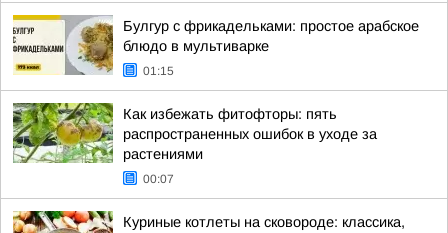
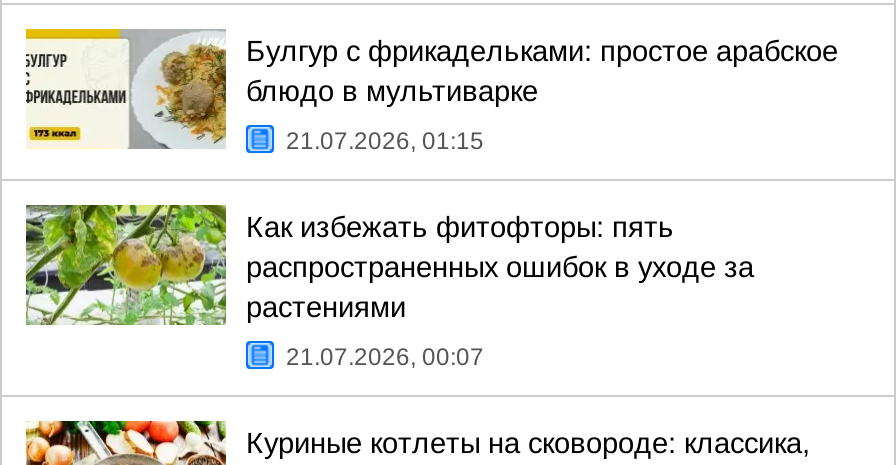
- 01:15
+ 21.07.2026, 01:15

- 00:07
+ 21.07.2026, 00:07
